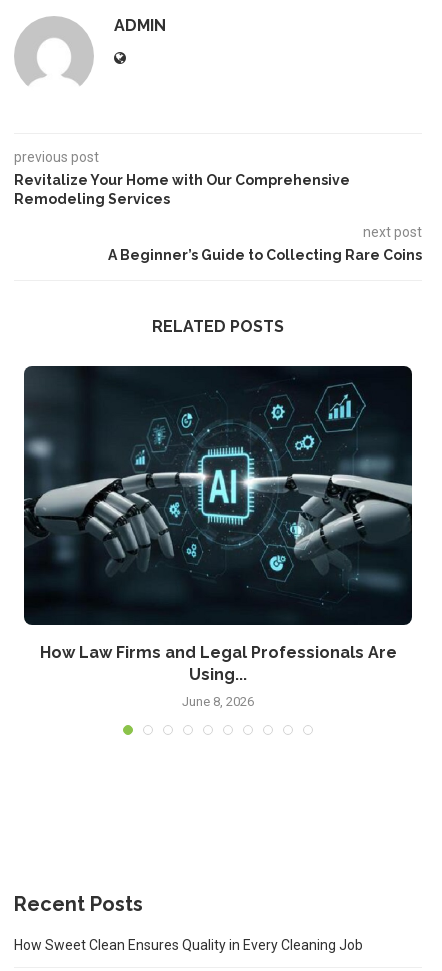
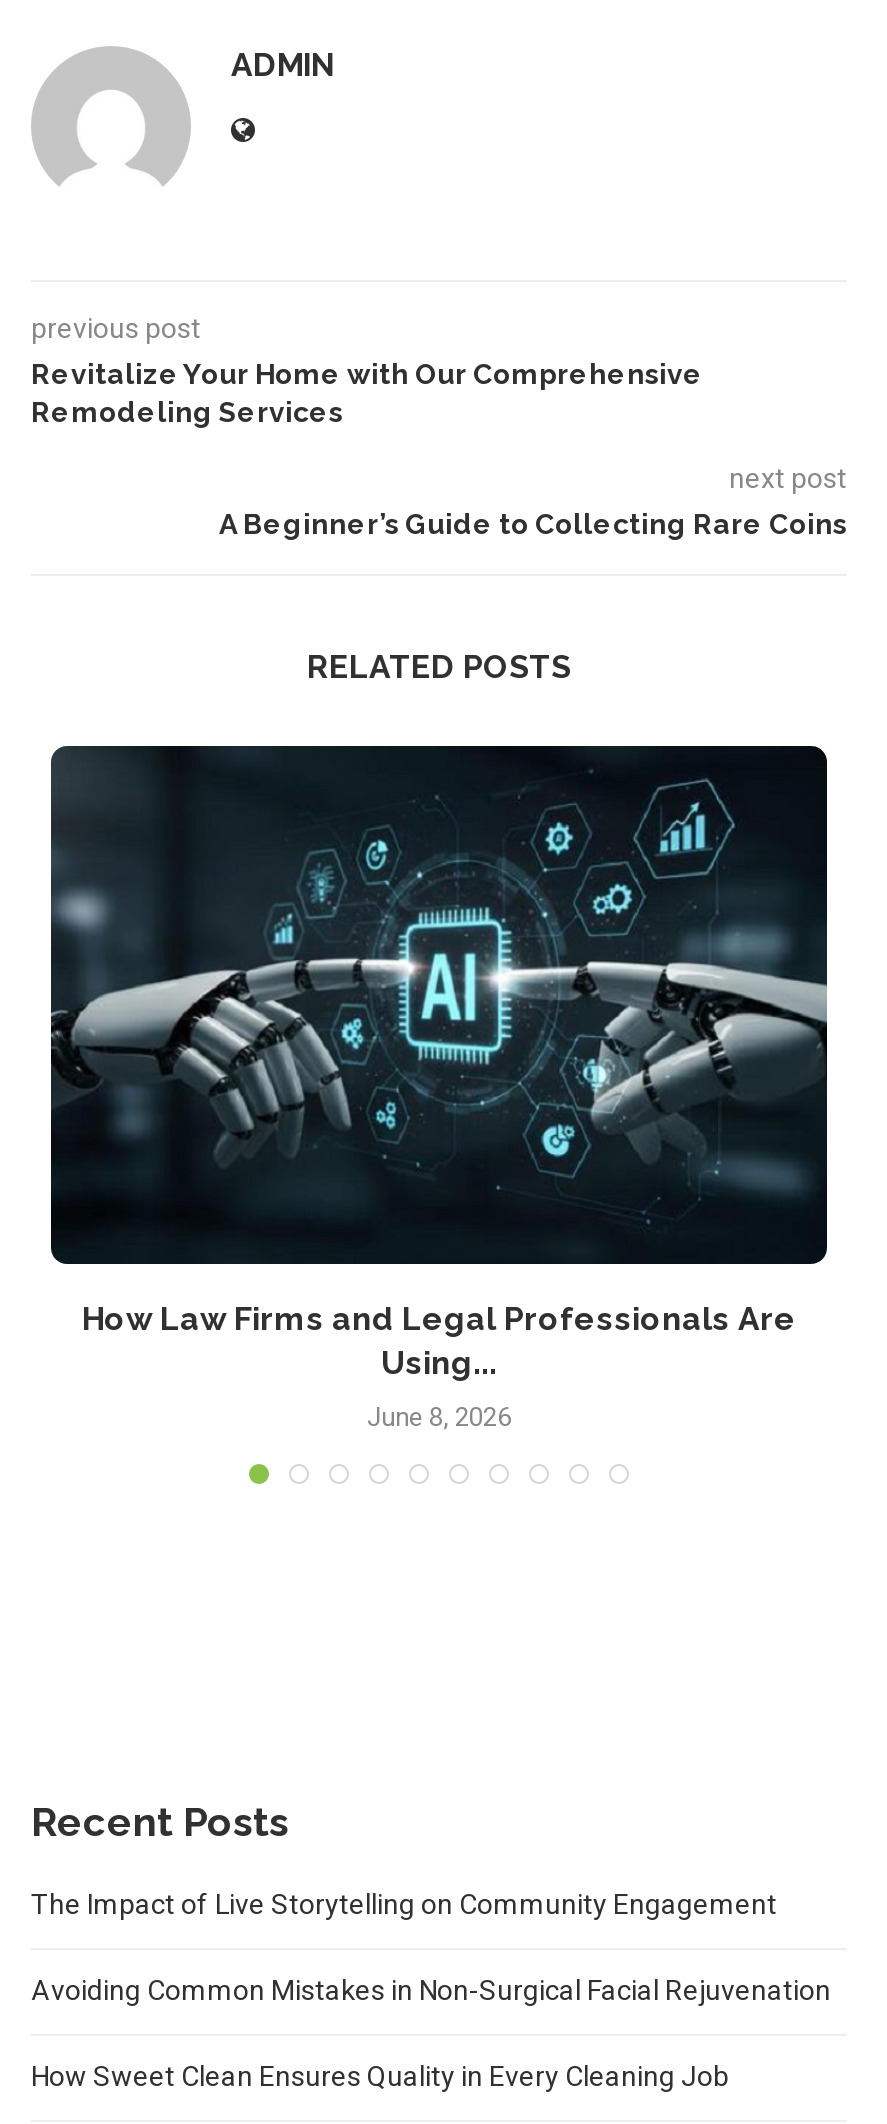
+ The Impact of Live Storytelling on Community Engagement
+ Avoiding Common Mistakes in Non-Surgical Facial Rejuvenation
